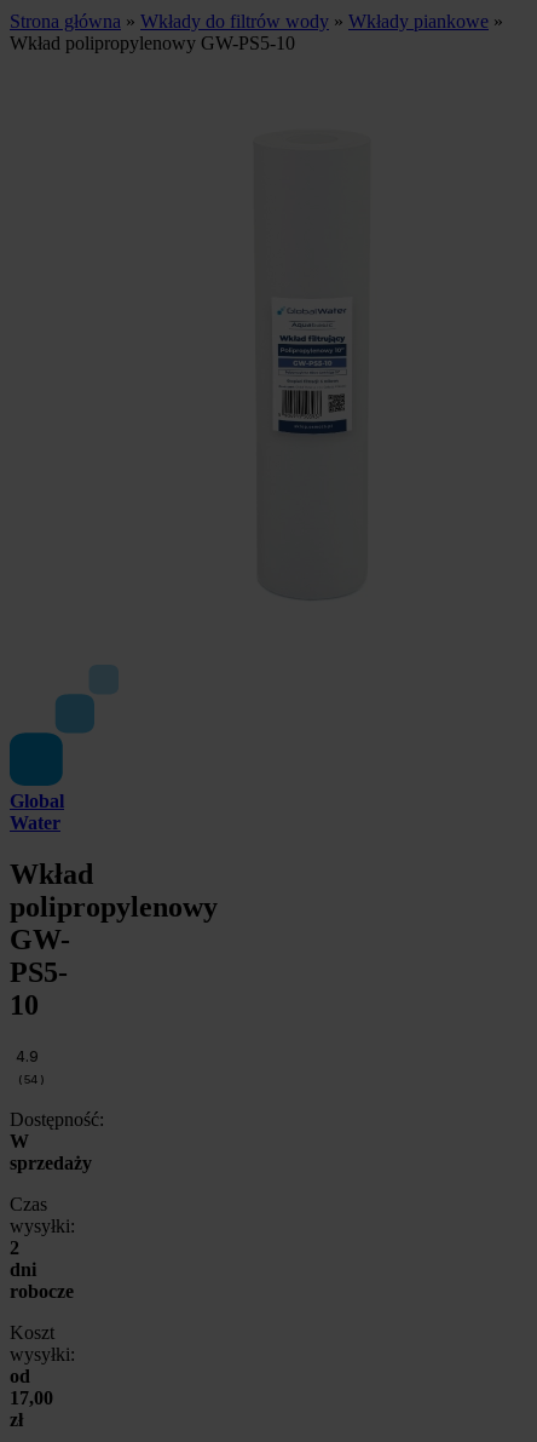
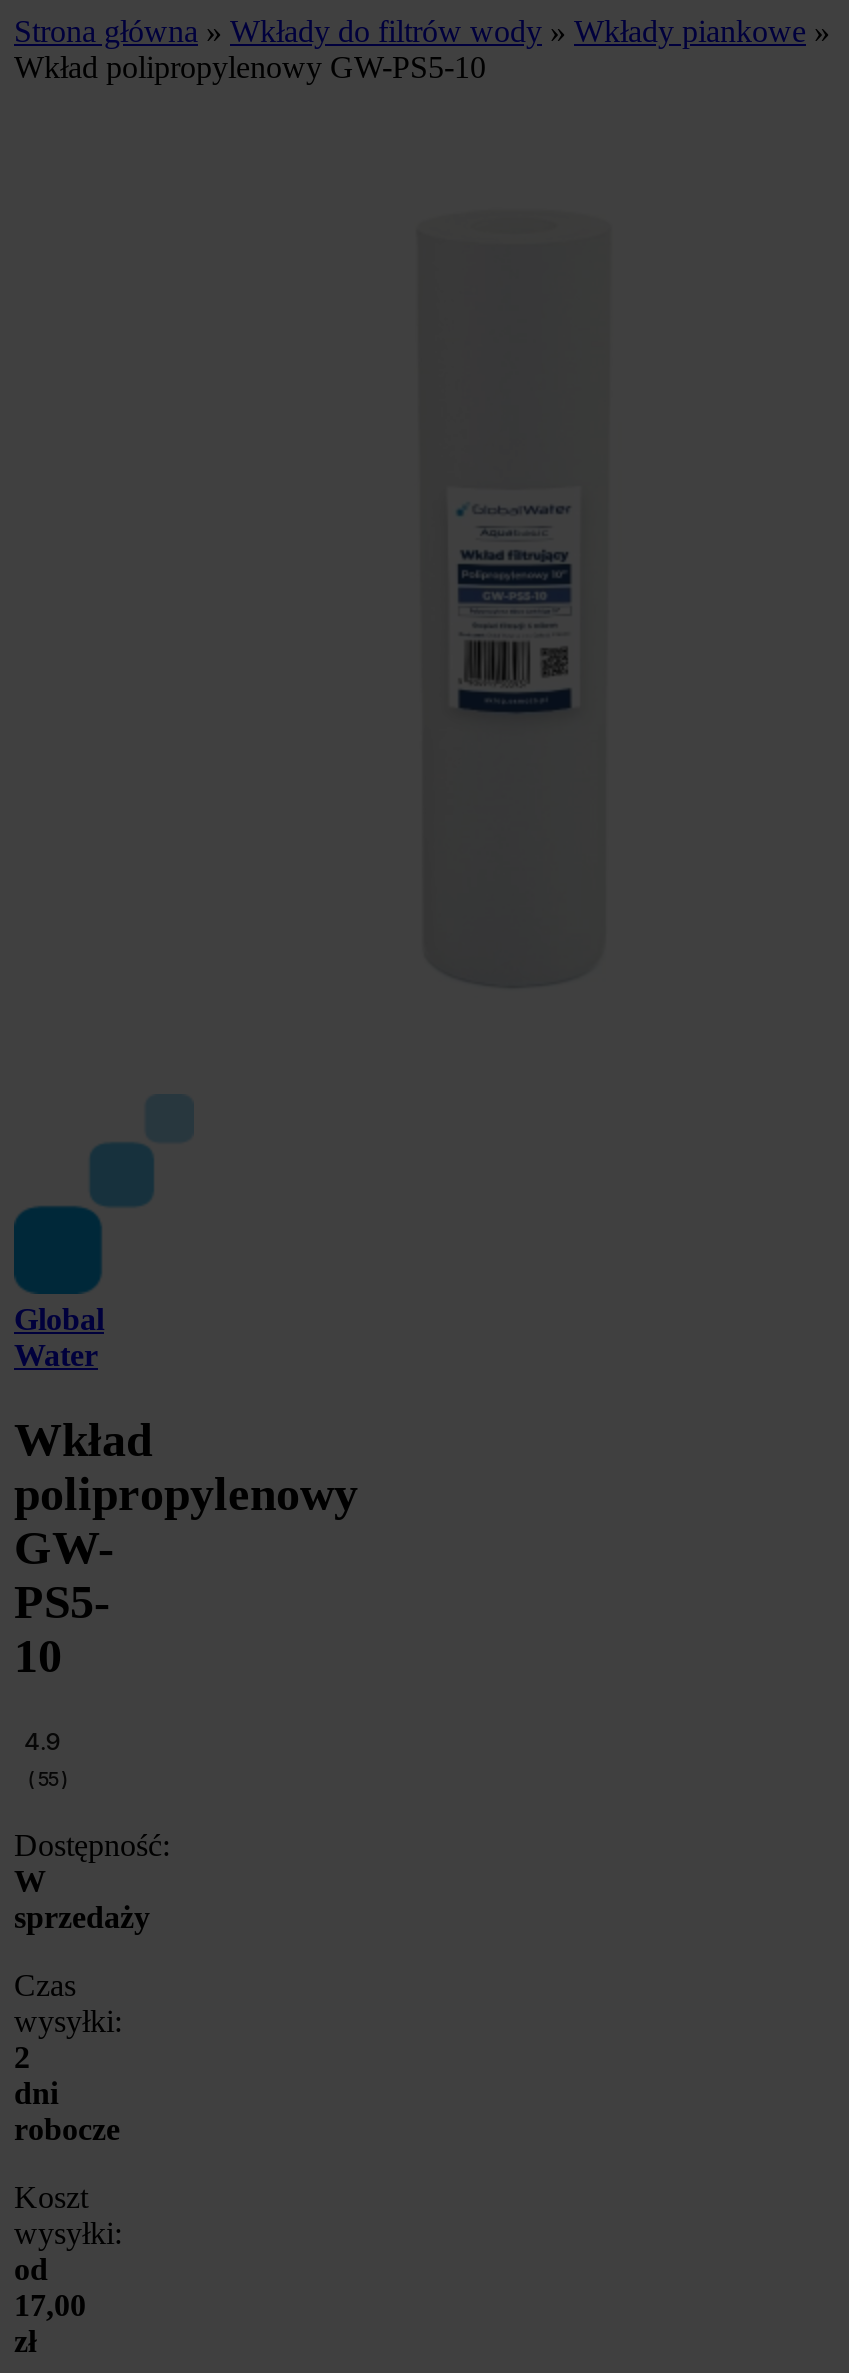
- ( 54 )
+ ( 55 )
